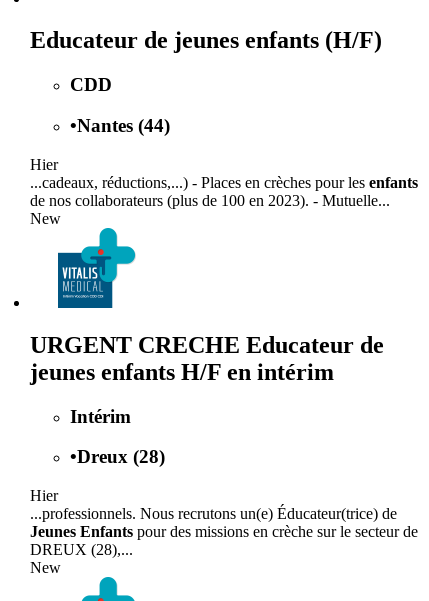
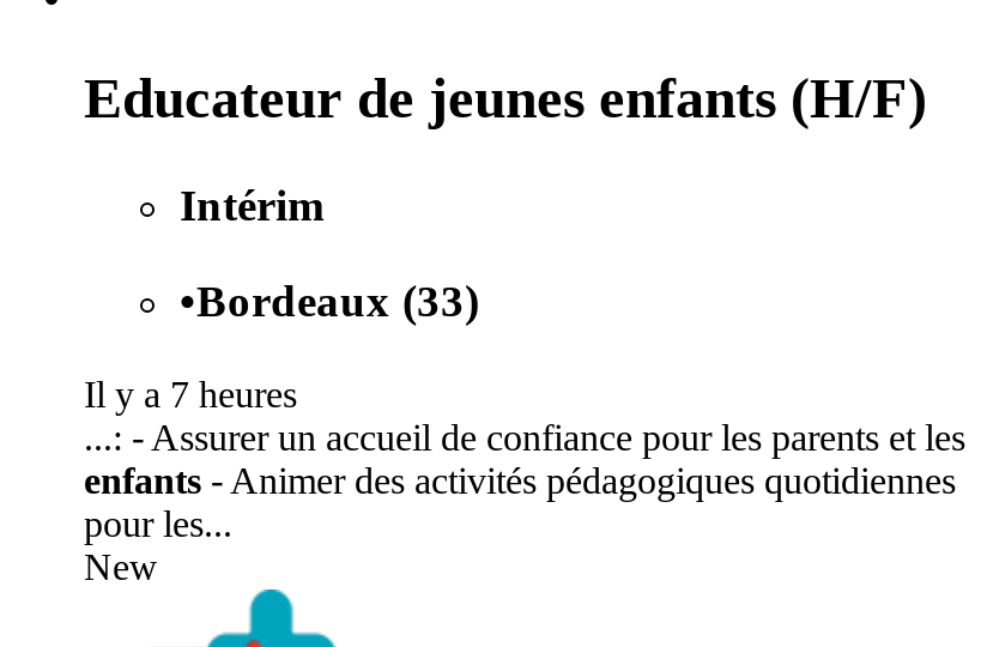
- CDD
- •Nantes (44)
- Hier
- ...cadeaux, réductions,...) - Places en crèches pour les enfants
- de nos collaborateurs (plus de 100 en 2023). - Mutuelle...
- New

- [image]
- URGENT CRECHE Educateur de
- jeunes enfants H/F en intérim

- •Dreux (28)
+ •Bordeaux (33)

- Hier
- ...professionnels. Nous recrutons un(e) Éducateur(trice) de
- Jeunes Enfants pour des missions en crèche sur le secteur de
- DREUX (28),...
+ Il y a 7 heures
+ ...: - Assurer un accueil de confiance pour les parents et les
+ enfants - Animer des activités pédagogiques quotidiennes
+ pour les...
